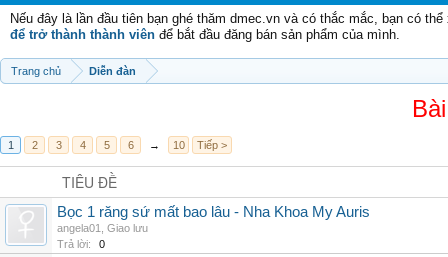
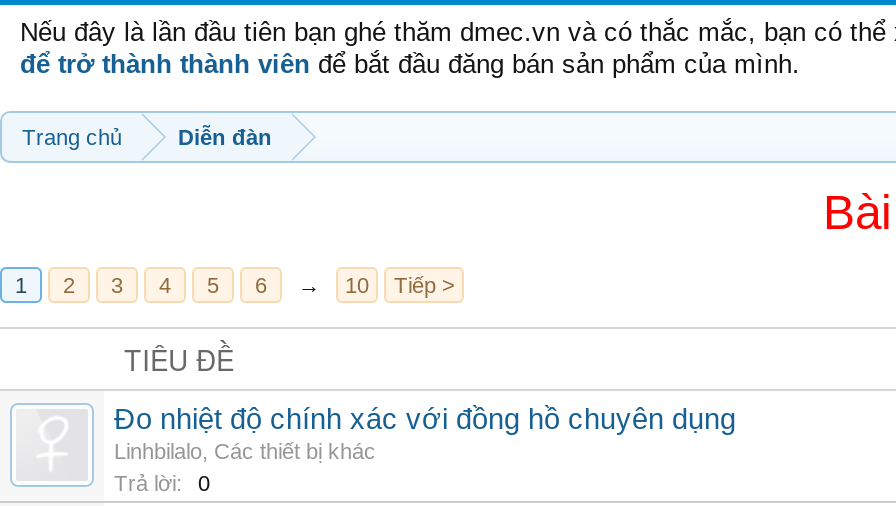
- Bọc 1 răng sứ mất bao lâu - Nha Khoa My Auris
- angela01, Giao lưu
+ Đo nhiệt độ chính xác với đồng hồ chuyên dụng
+ Linhbilalo, Các thiết bị khác
